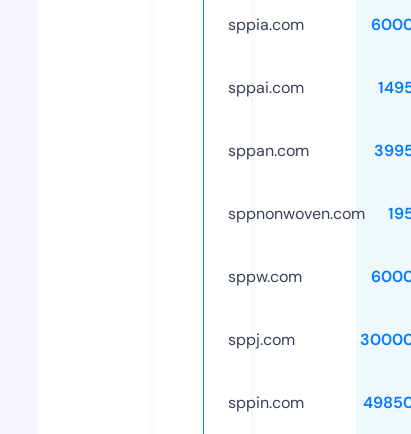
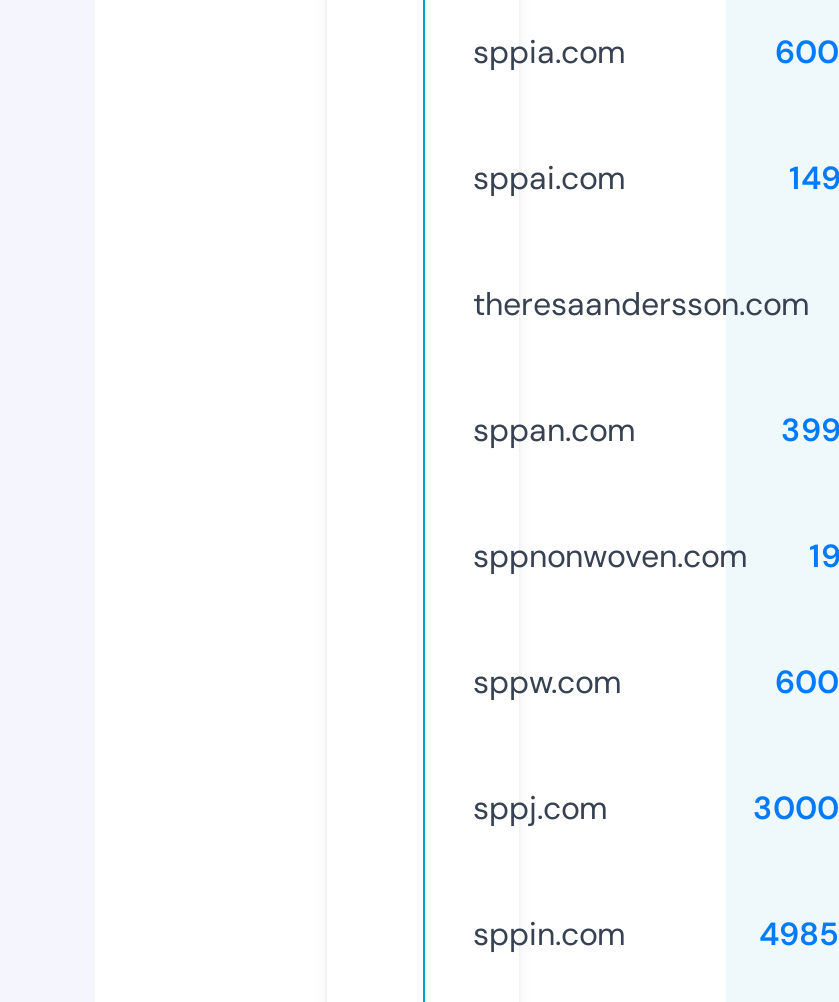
+ theresaandersson.com
